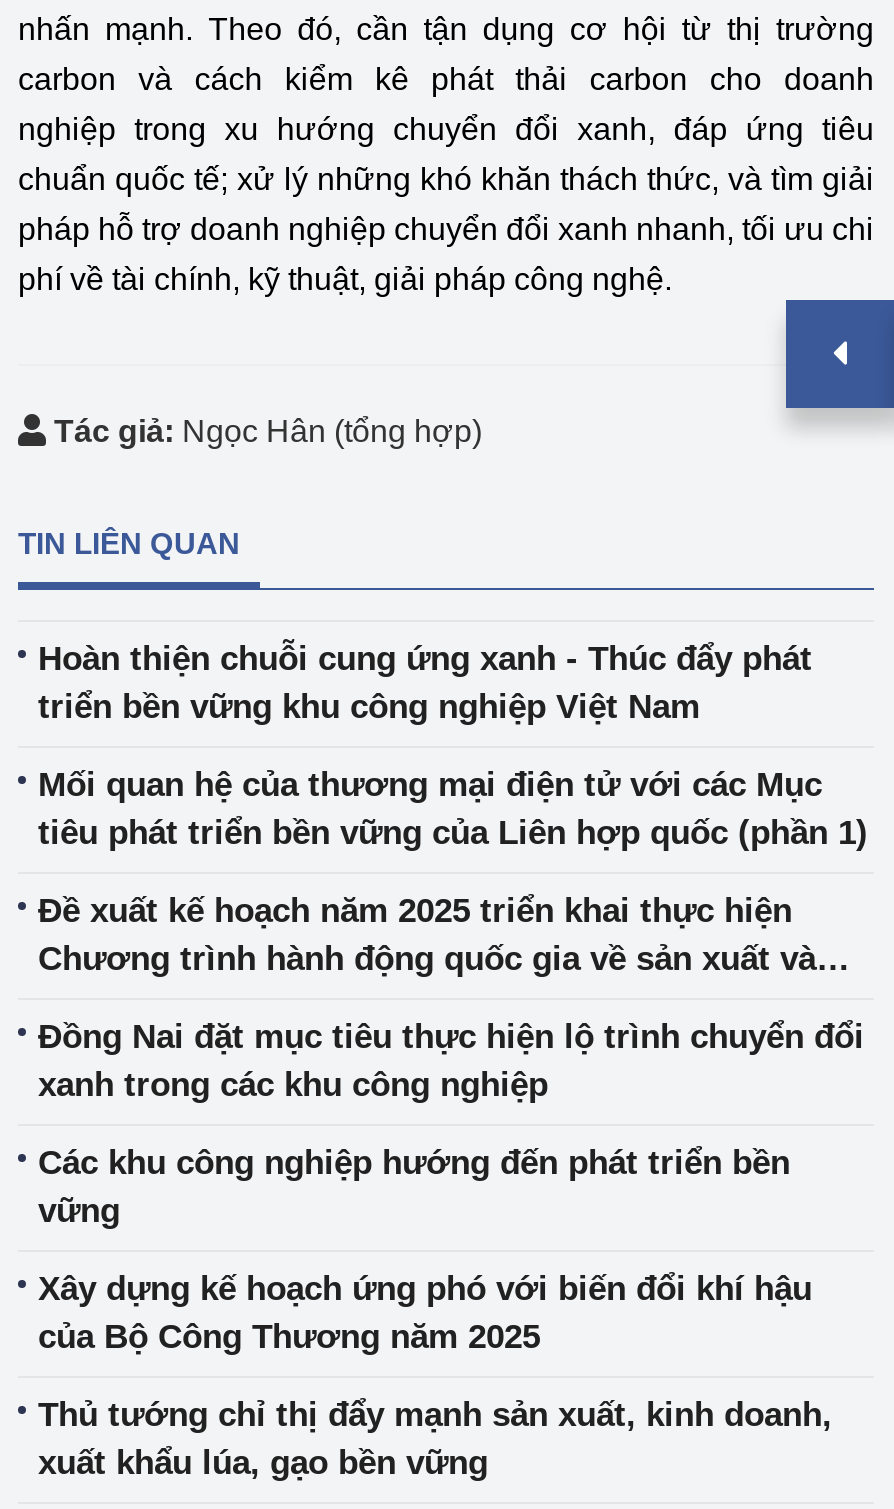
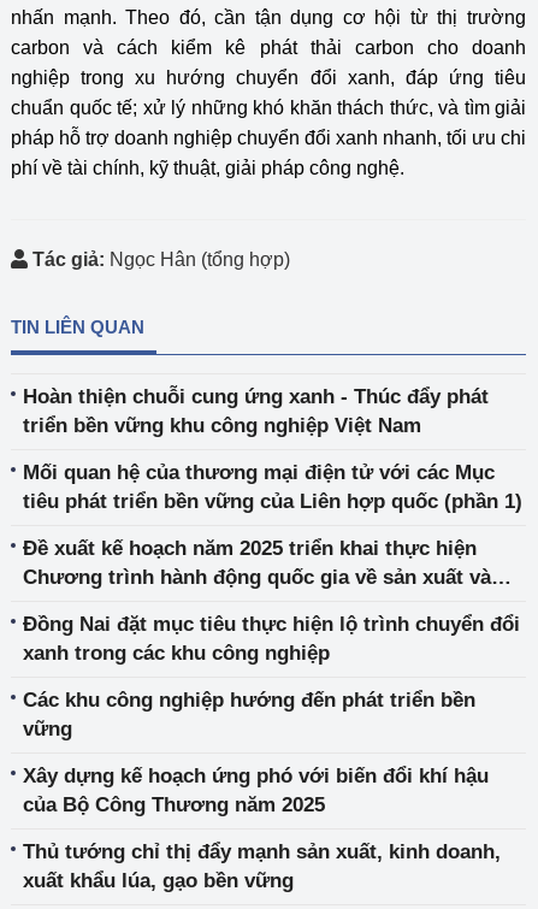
- [image]
